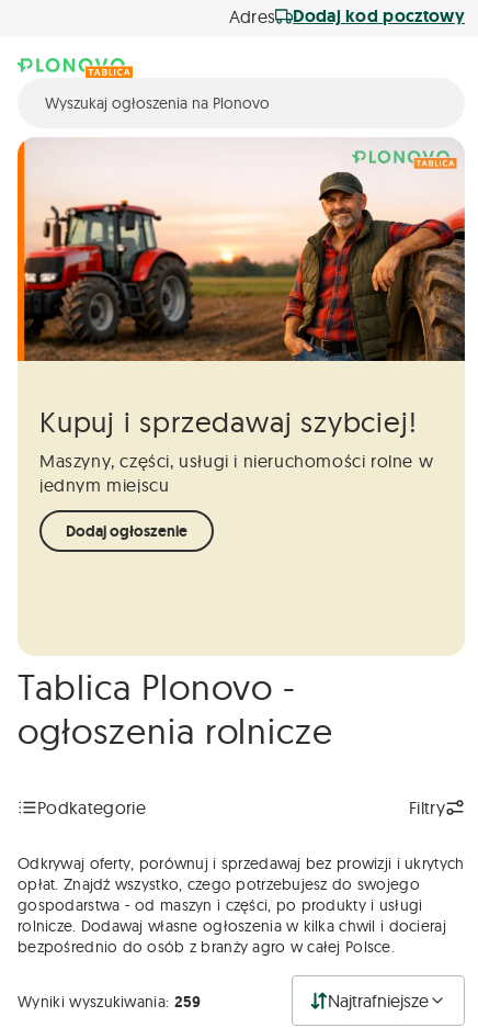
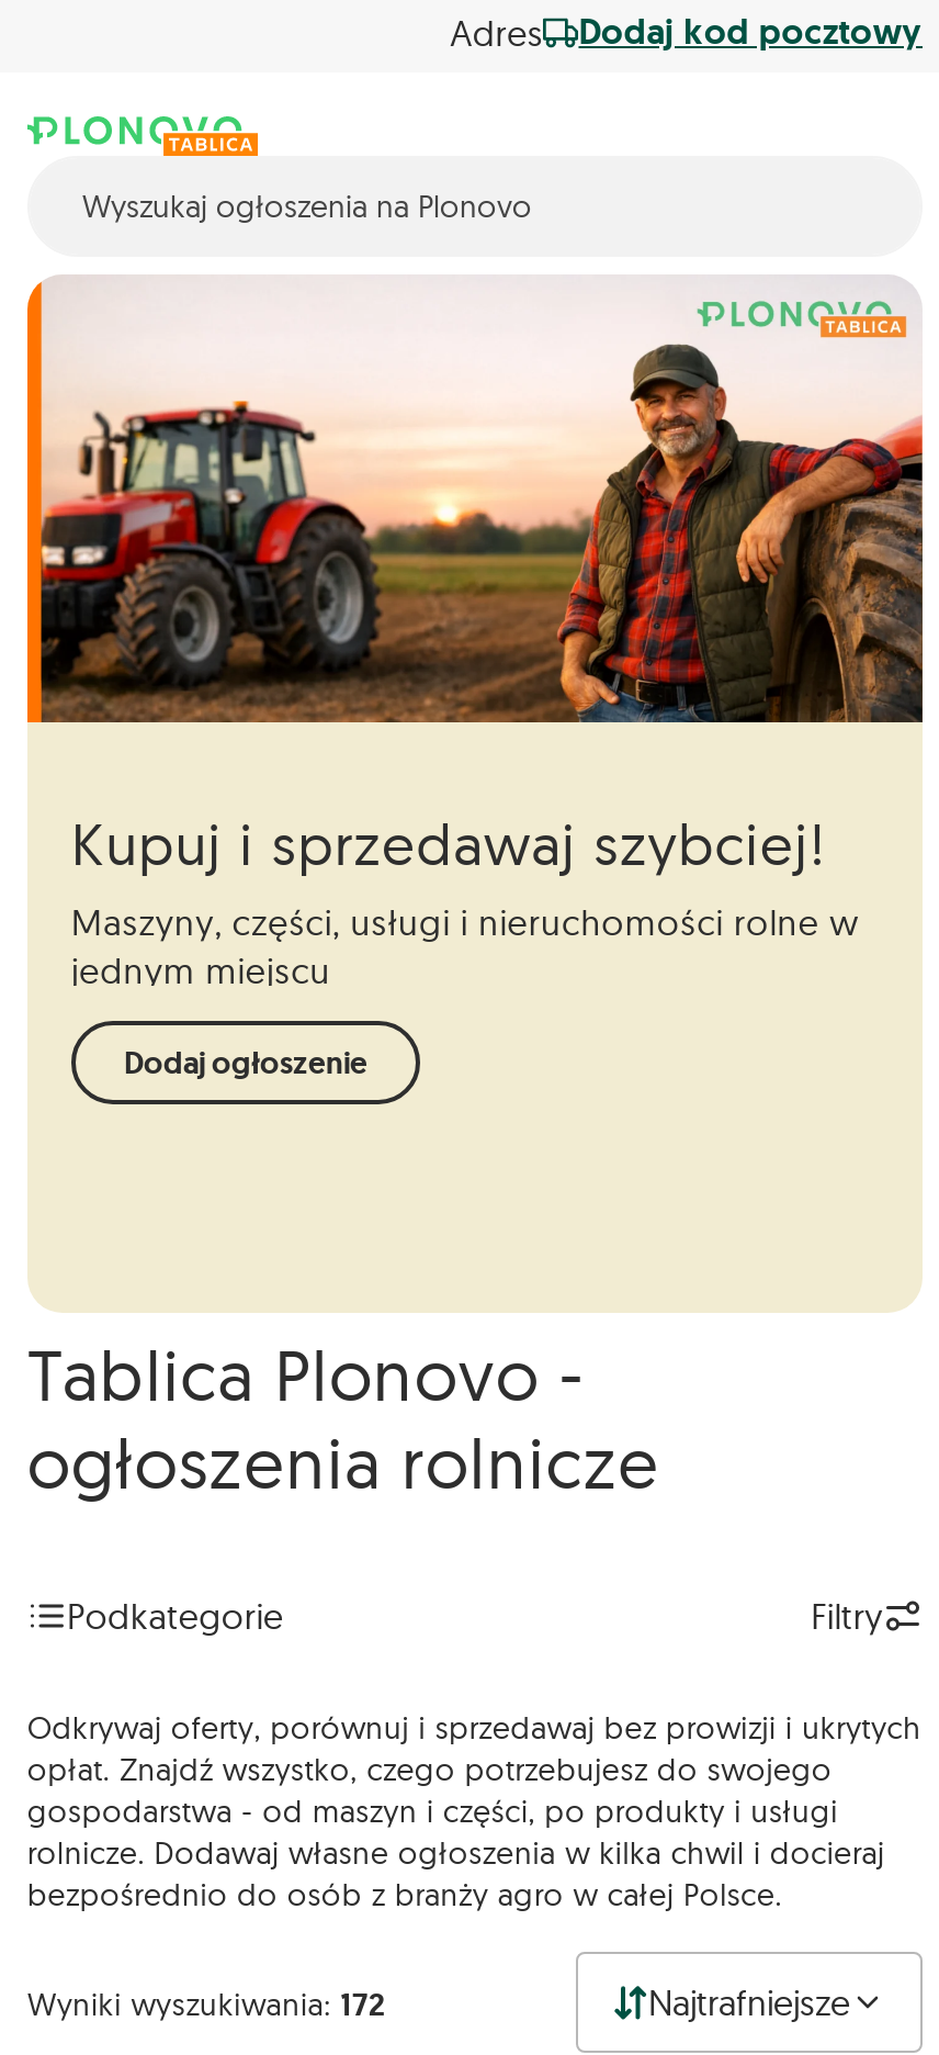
- Wyniki wyszukiwania: 259
+ Wyniki wyszukiwania: 172
